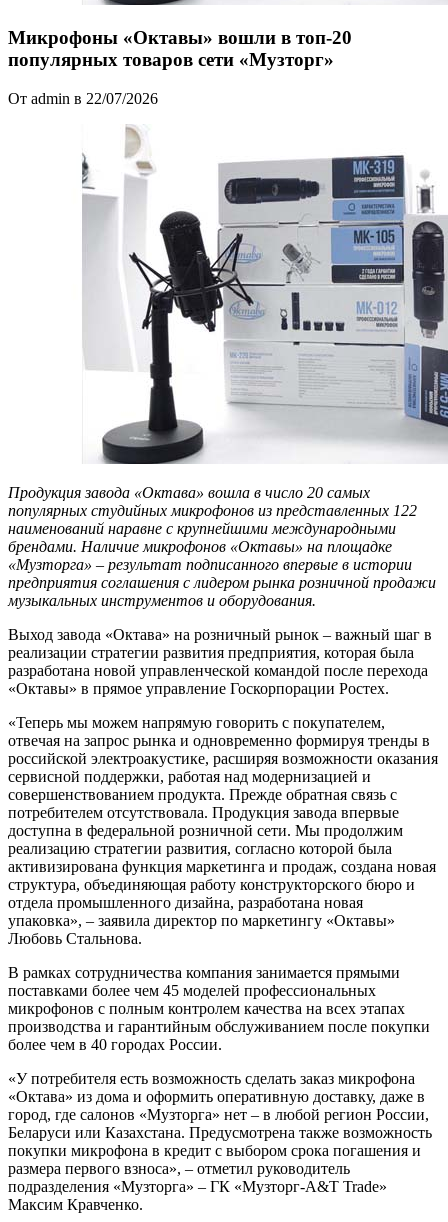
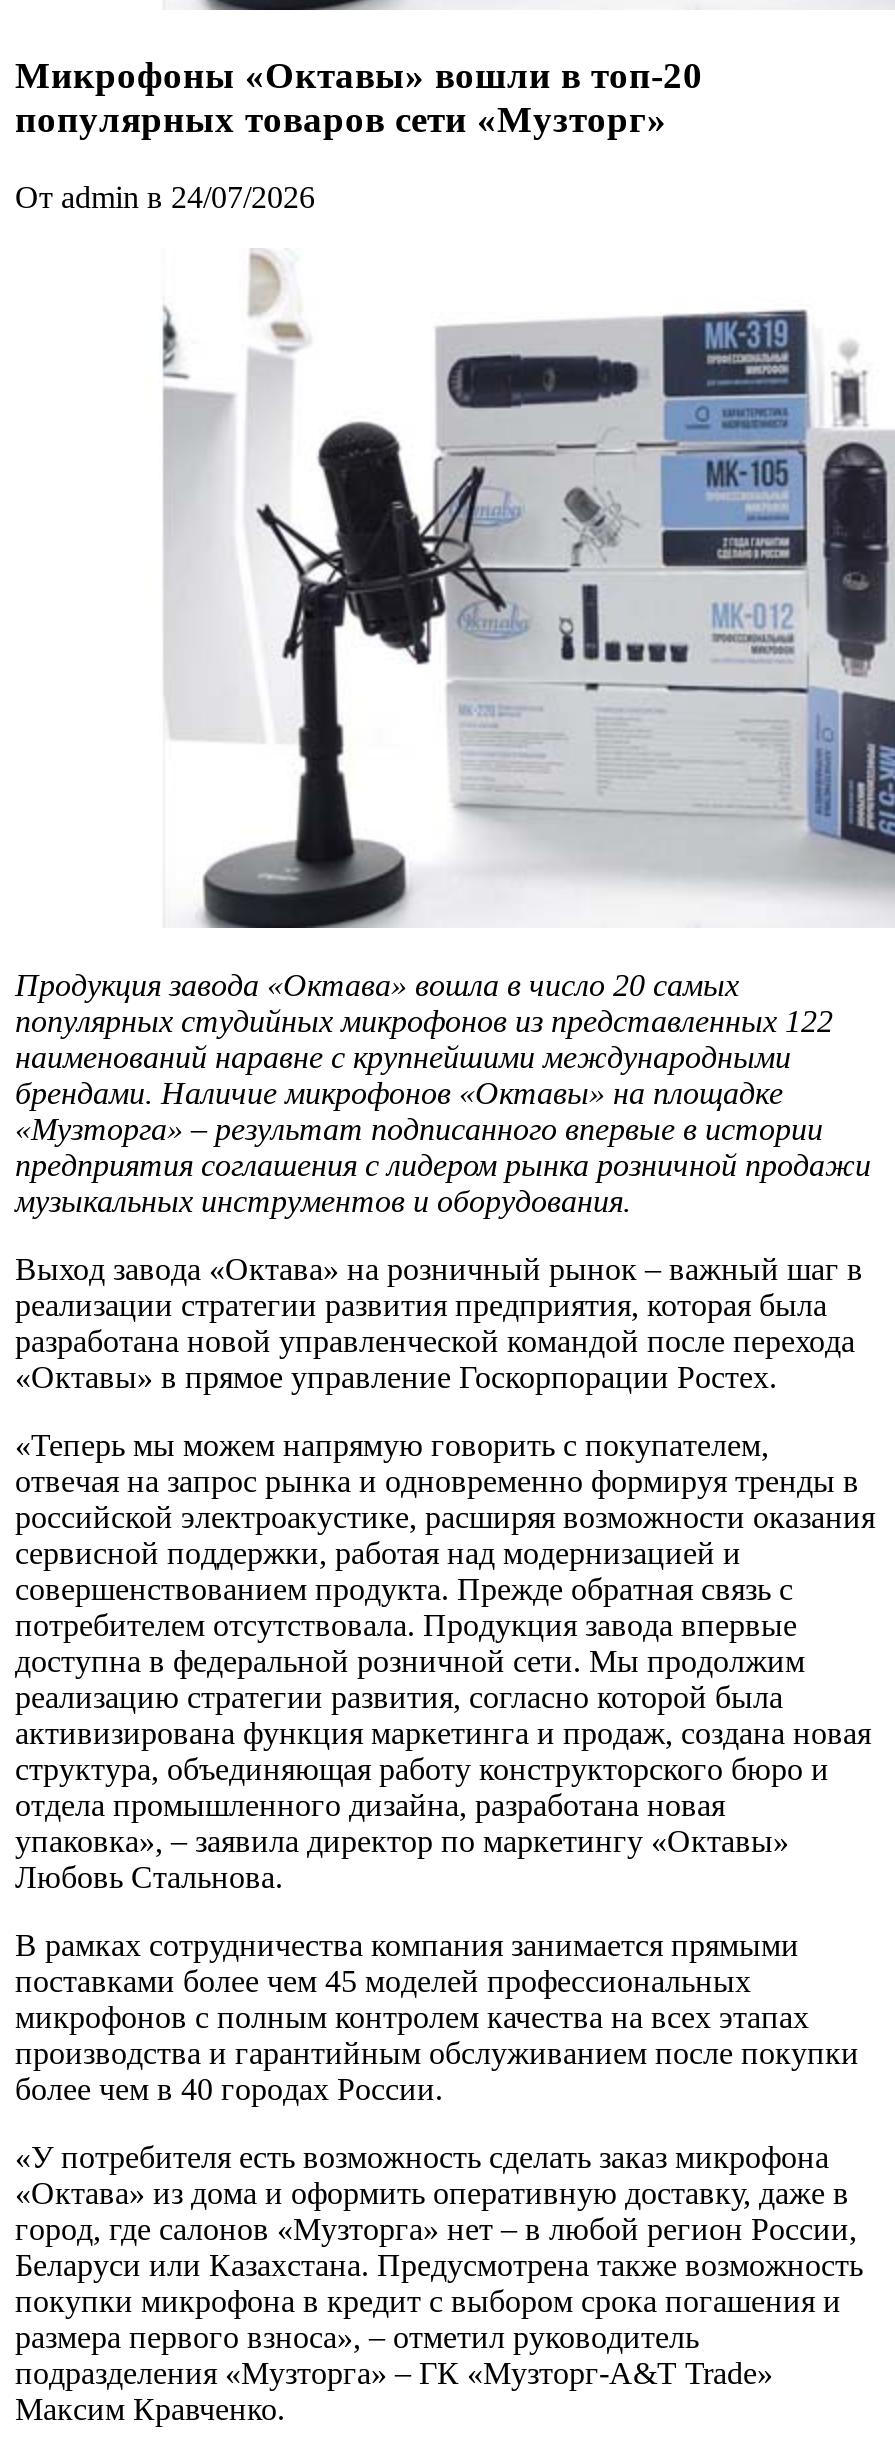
- От admin в 22/07/2026
+ От admin в 24/07/2026
